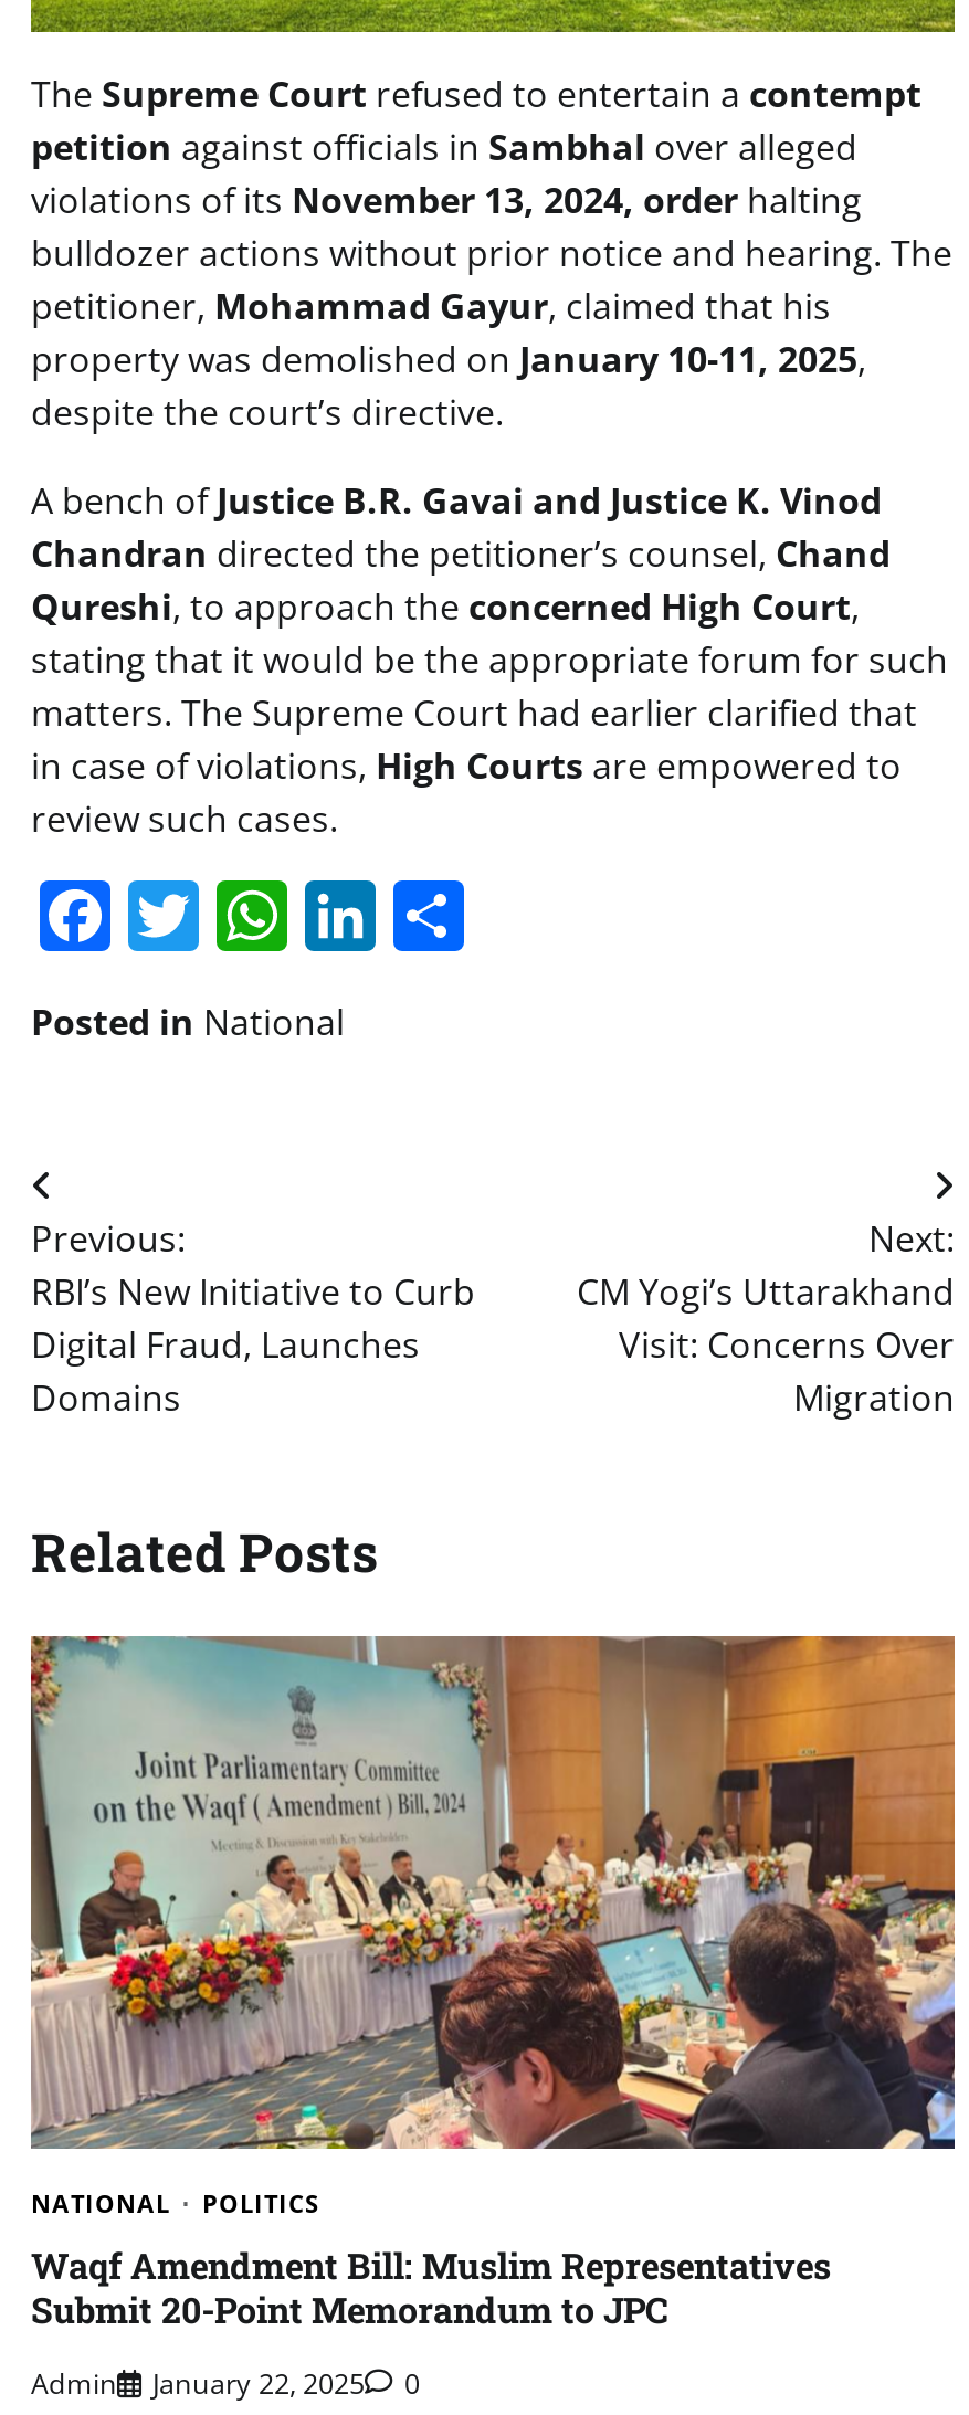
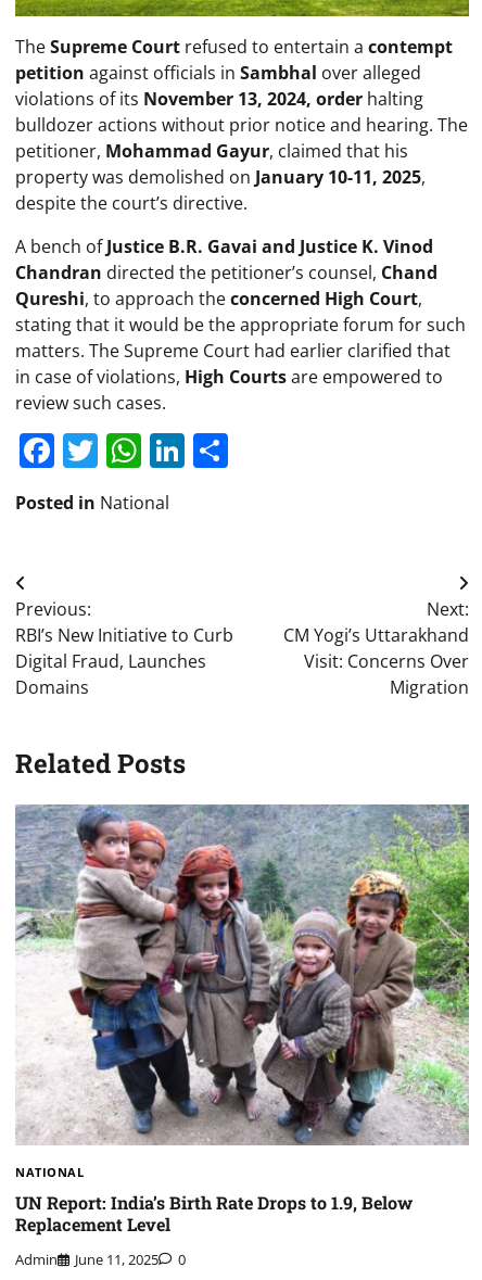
- [image]
+ [image]

- POLITICS
- Waqf Amendment Bill: Muslim Representatives
- Submit 20-Point Memorandum to JPC
+ UN Report: India’s Birth Rate Drops to 1.9, Below
+ Replacement Level

- Admin January 22, 2025 0
+ Admin June 11, 2025 0
